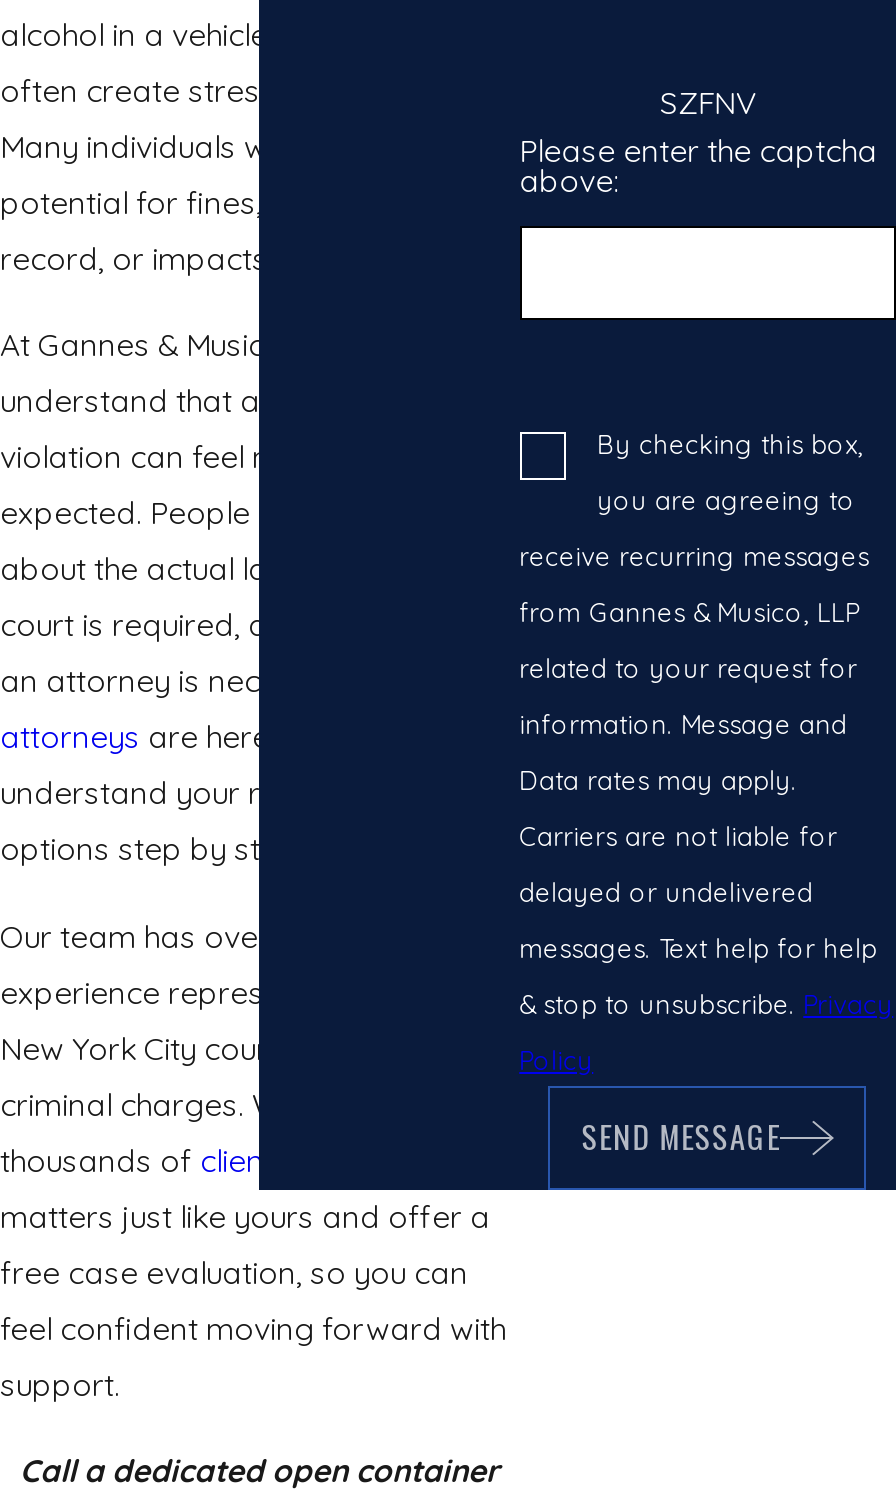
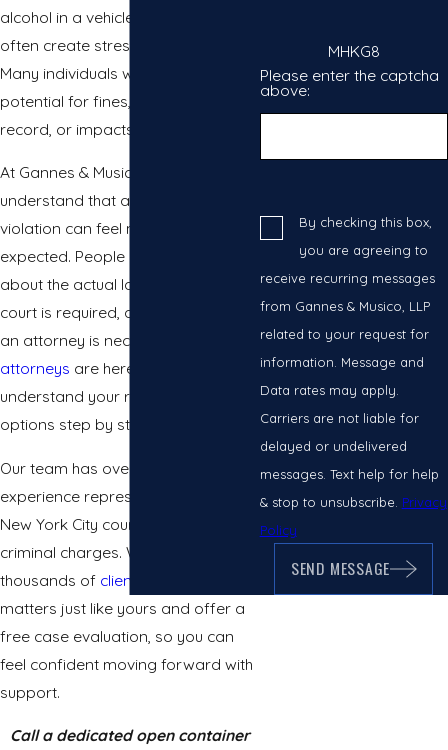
- SZFNV
+ MHKG8
